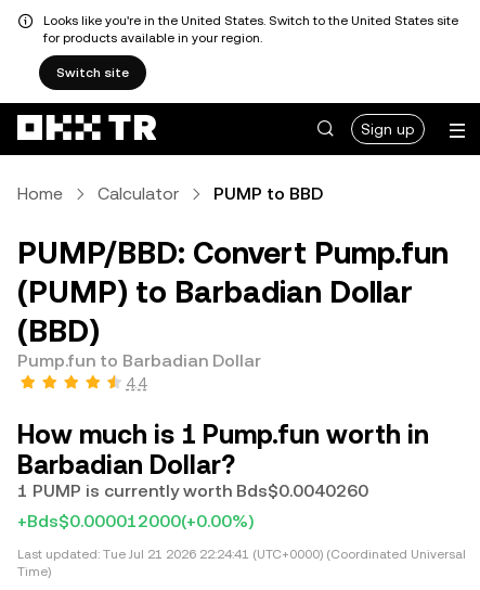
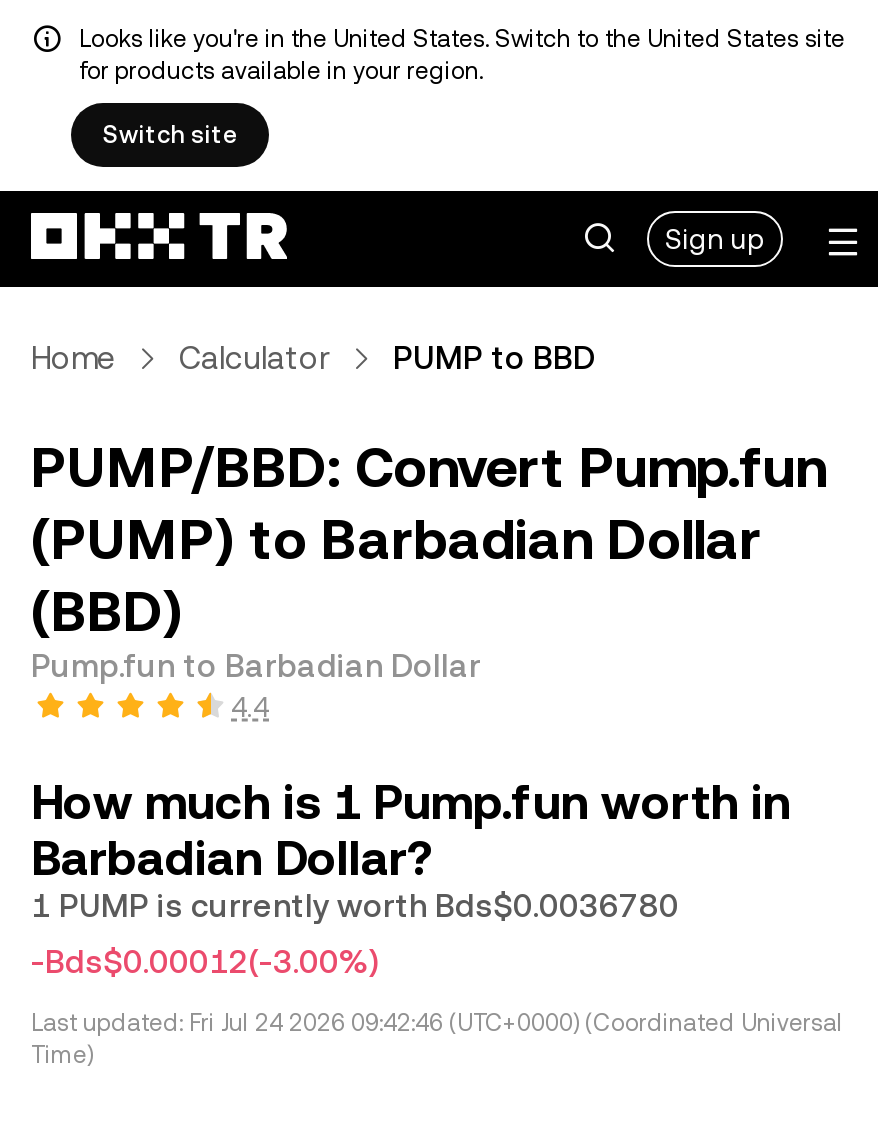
- 1 PUMP is currently worth Bds$0.0040260
+ 1 PUMP is currently worth Bds$0.0036780

- +Bds$0.000012000(+0.00%)
+ -Bds$0.00012(-3.00%)

- Last updated: Tue Jul 21 2026 22:24:41 (UTC+0000) (Coordinated Universal
+ Last updated: Fri Jul 24 2026 09:42:46 (UTC+0000) (Coordinated Universal
